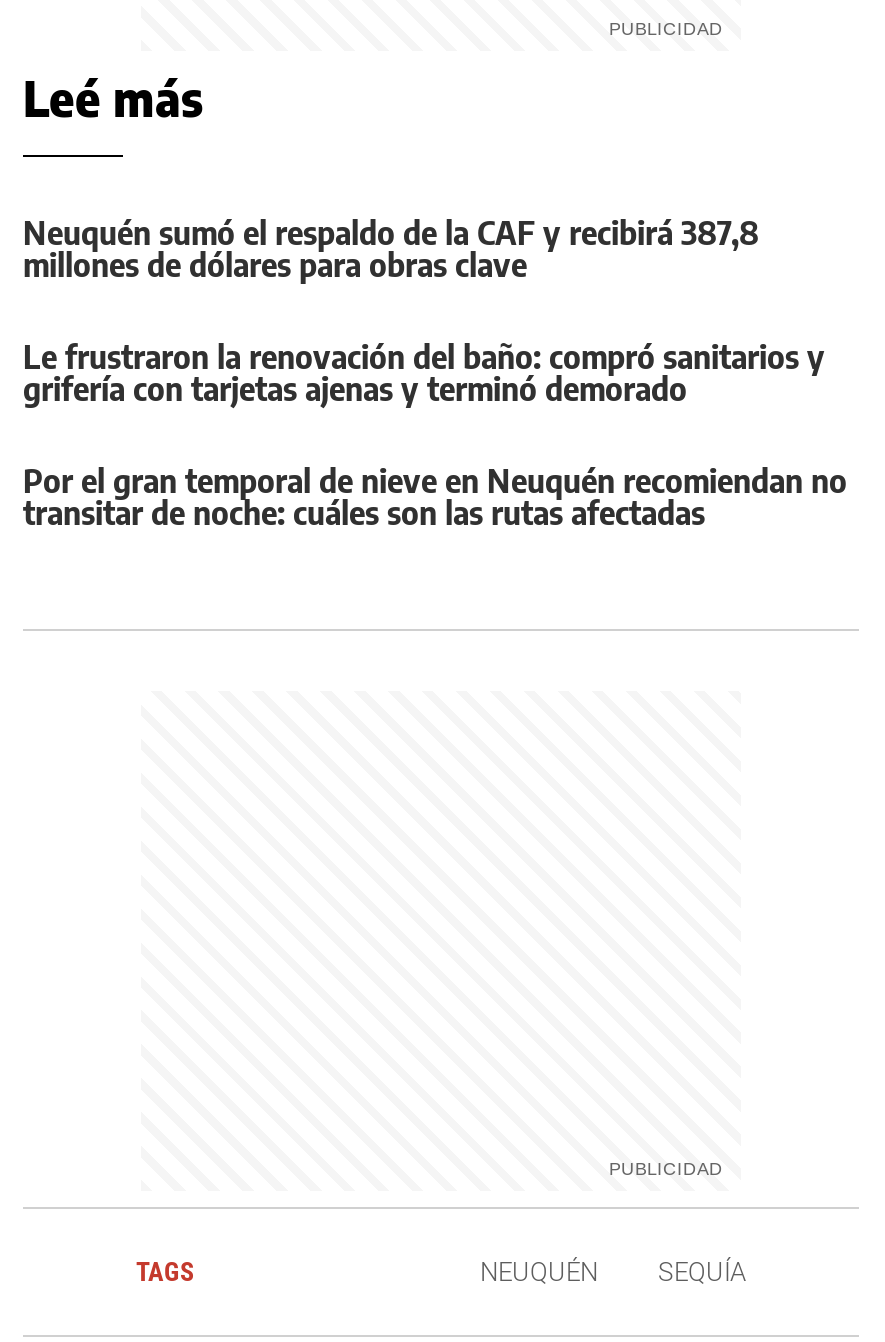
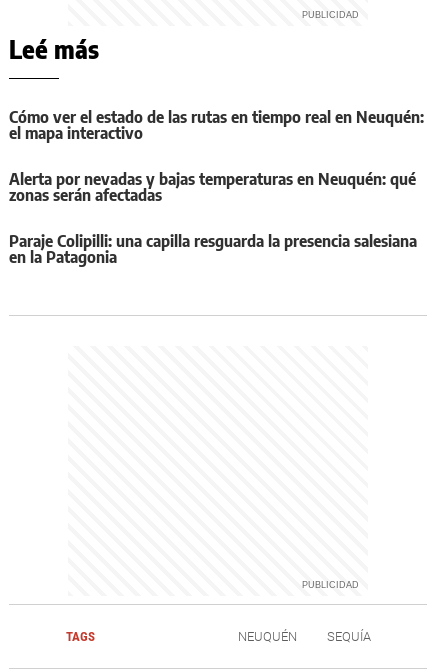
- Neuquén sumó el respaldo de la CAF y recibirá 387,8
- millones de dólares para obras clave
+ Cómo ver el estado de las rutas en tiempo real en Neuquén:
+ el mapa interactivo

- Le frustraron la renovación del baño: compró sanitarios y
- grifería con tarjetas ajenas y terminó demorado
+ Alerta por nevadas y bajas temperaturas en Neuquén: qué
+ zonas serán afectadas

- Por el gran temporal de nieve en Neuquén recomiendan no
- transitar de noche: cuáles son las rutas afectadas
+ Paraje Colipilli: una capilla resguarda la presencia salesiana
+ en la Patagonia
